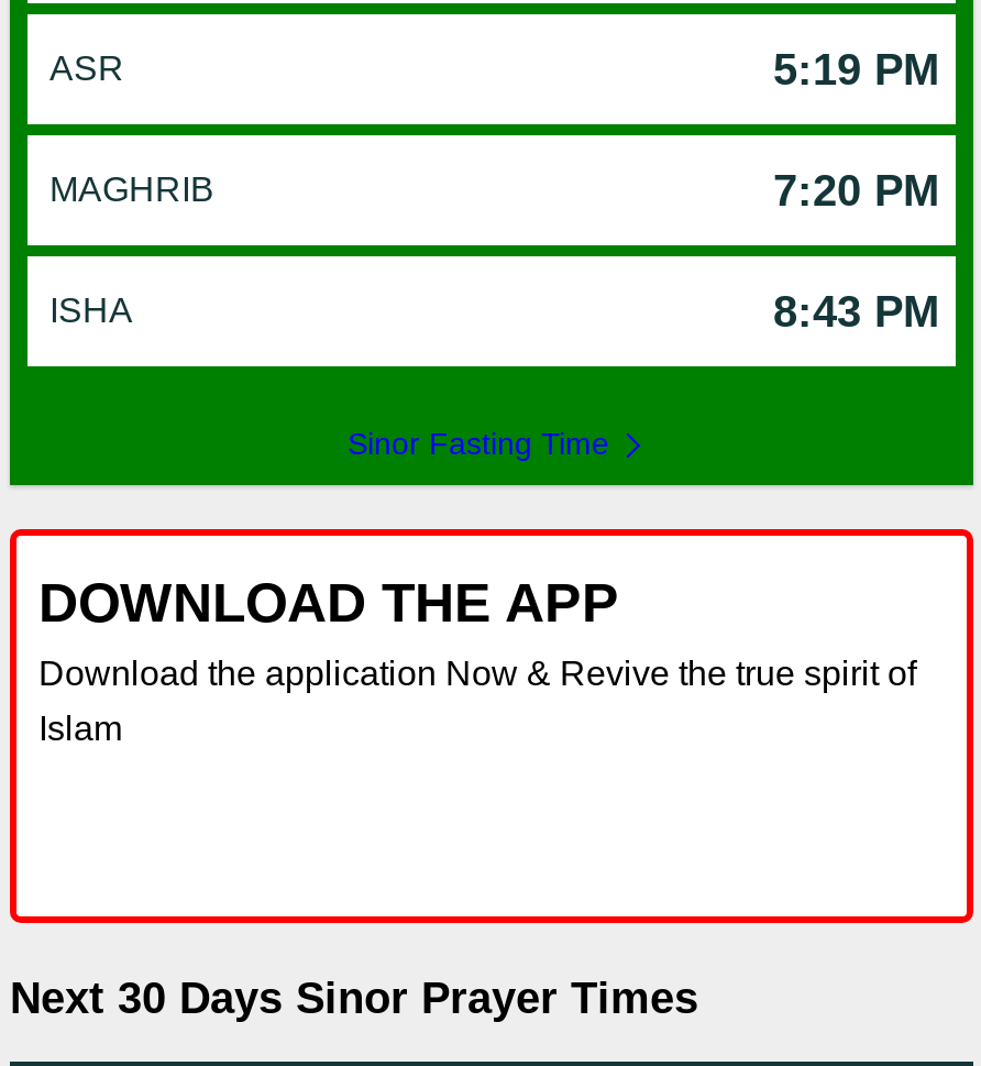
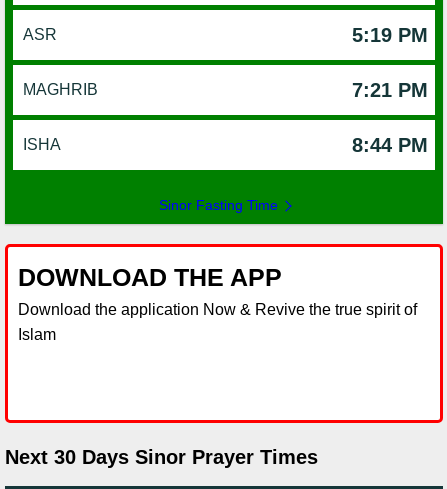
- 7:20 PM
+ 7:21 PM

- 8:43 PM
+ 8:44 PM
